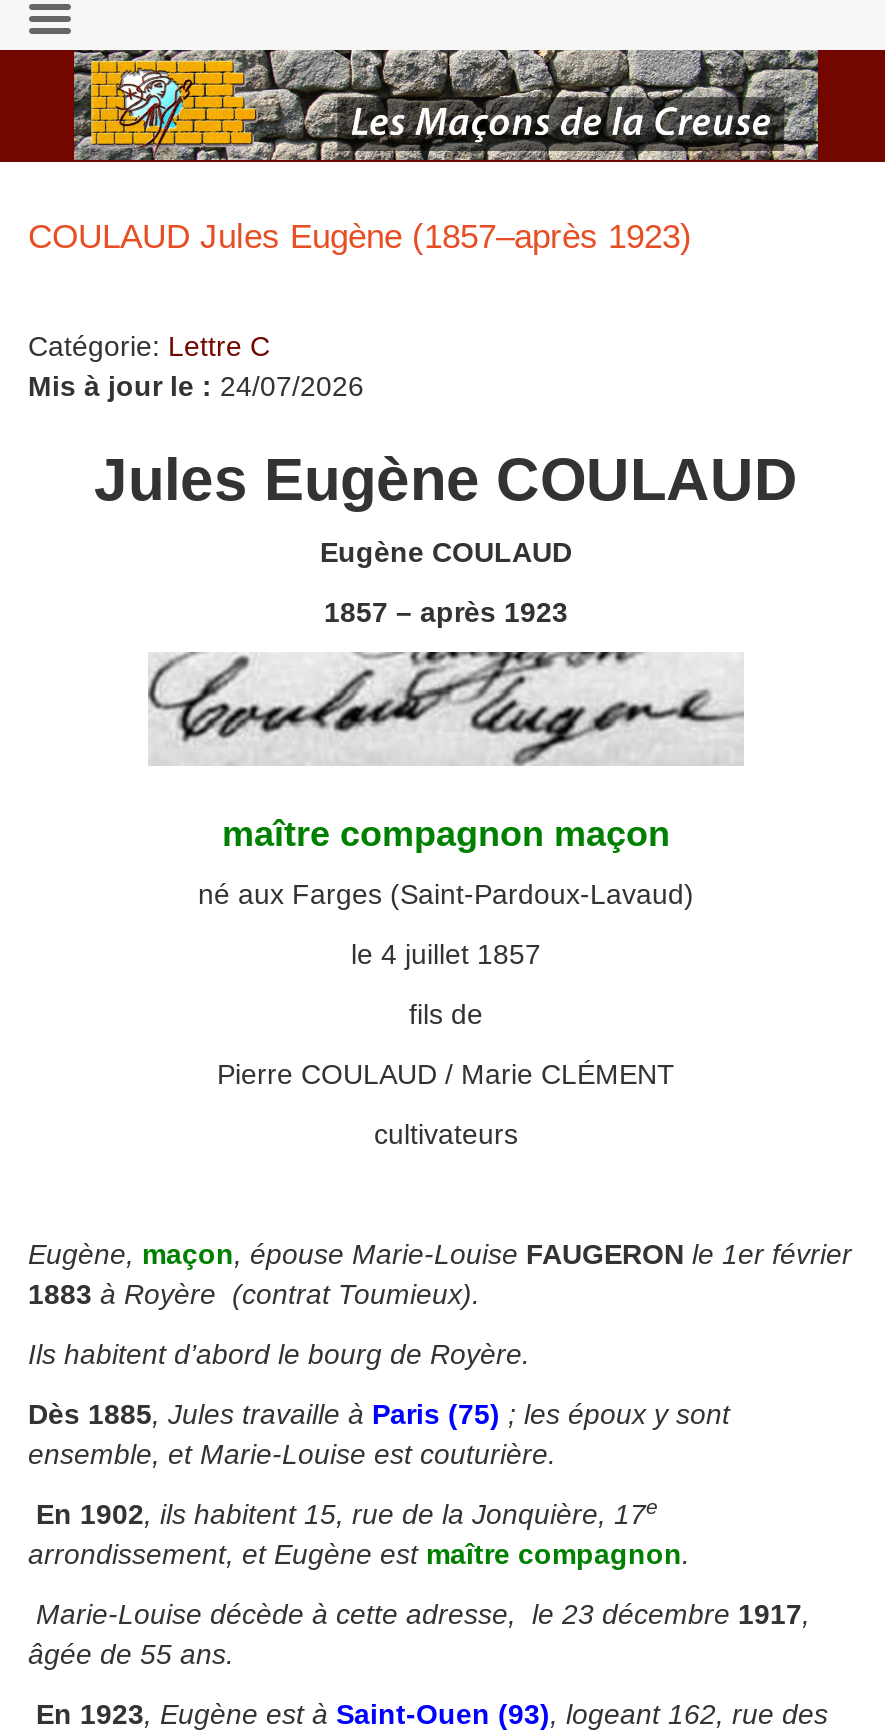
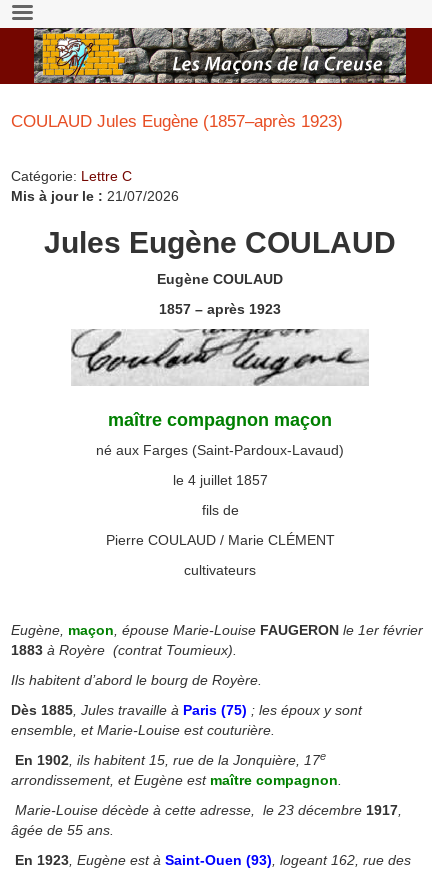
- Mis à jour le : 24/07/2026
+ Mis à jour le : 21/07/2026
